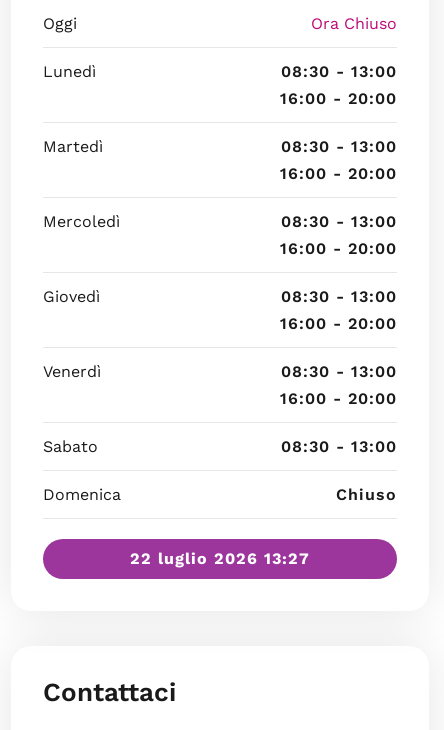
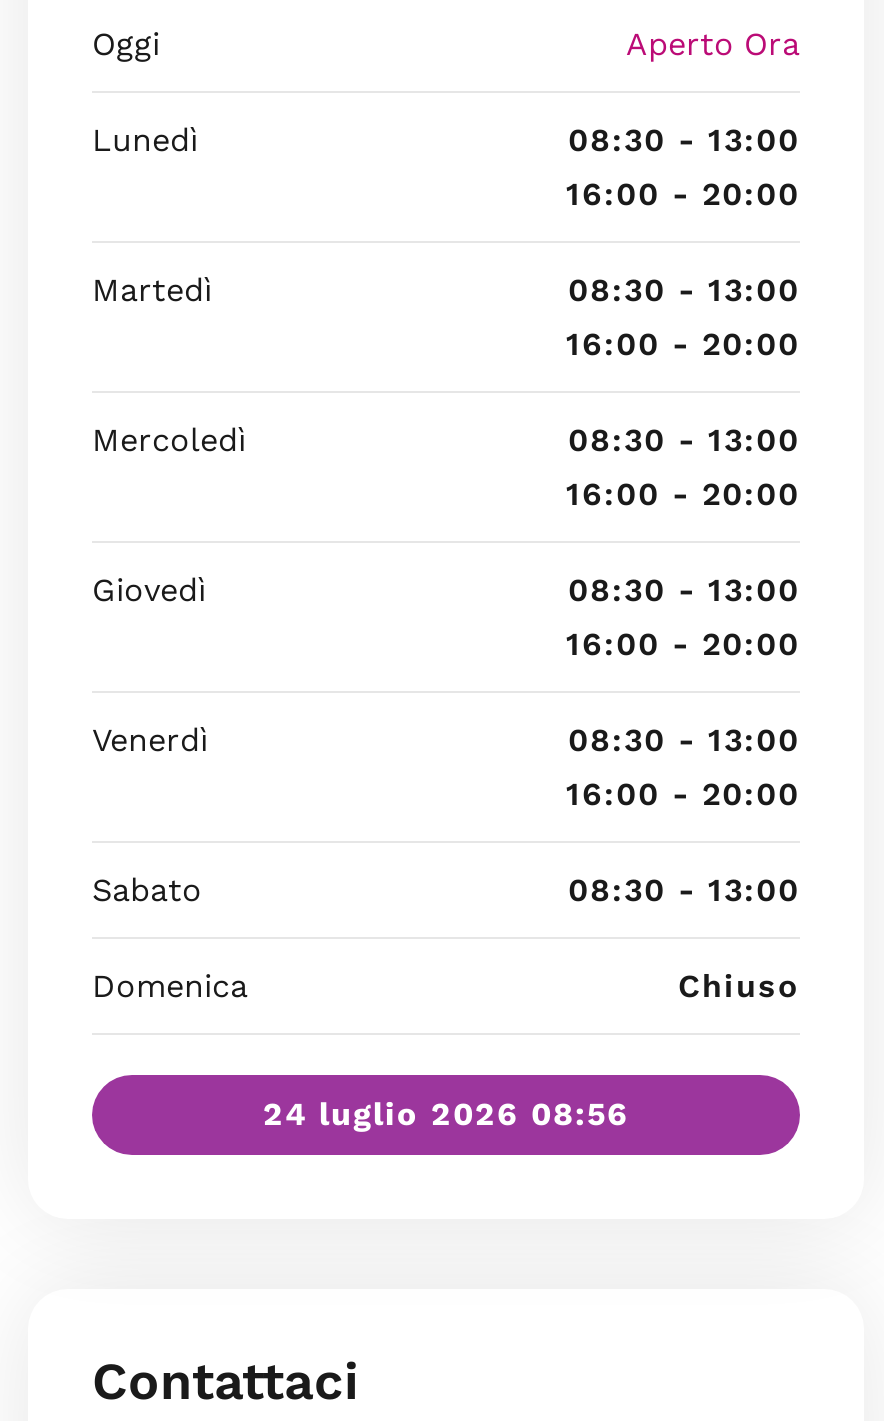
- Ora Chiuso
+ Aperto Ora

- 22 luglio 2026 13:27
+ 24 luglio 2026 08:56
